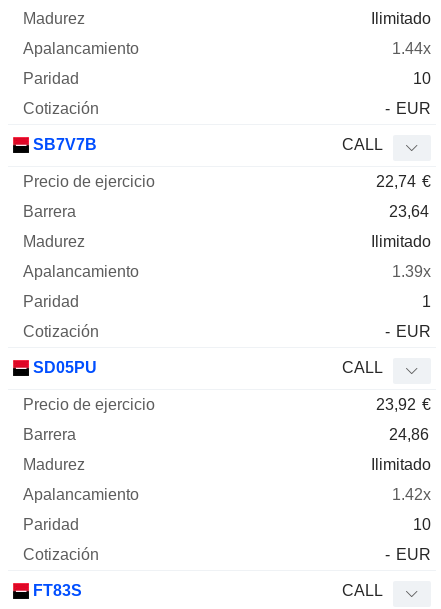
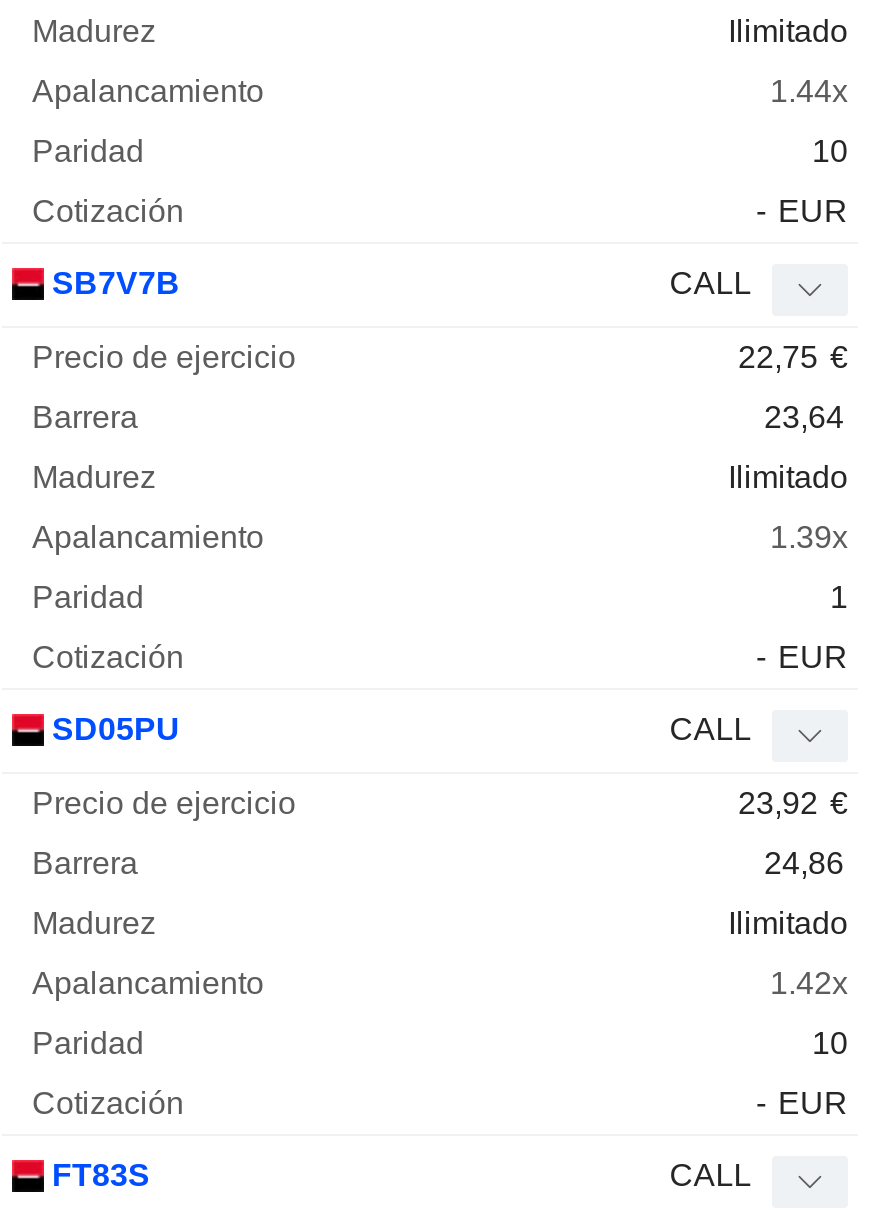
- 22,74 €
+ 22,75 €
